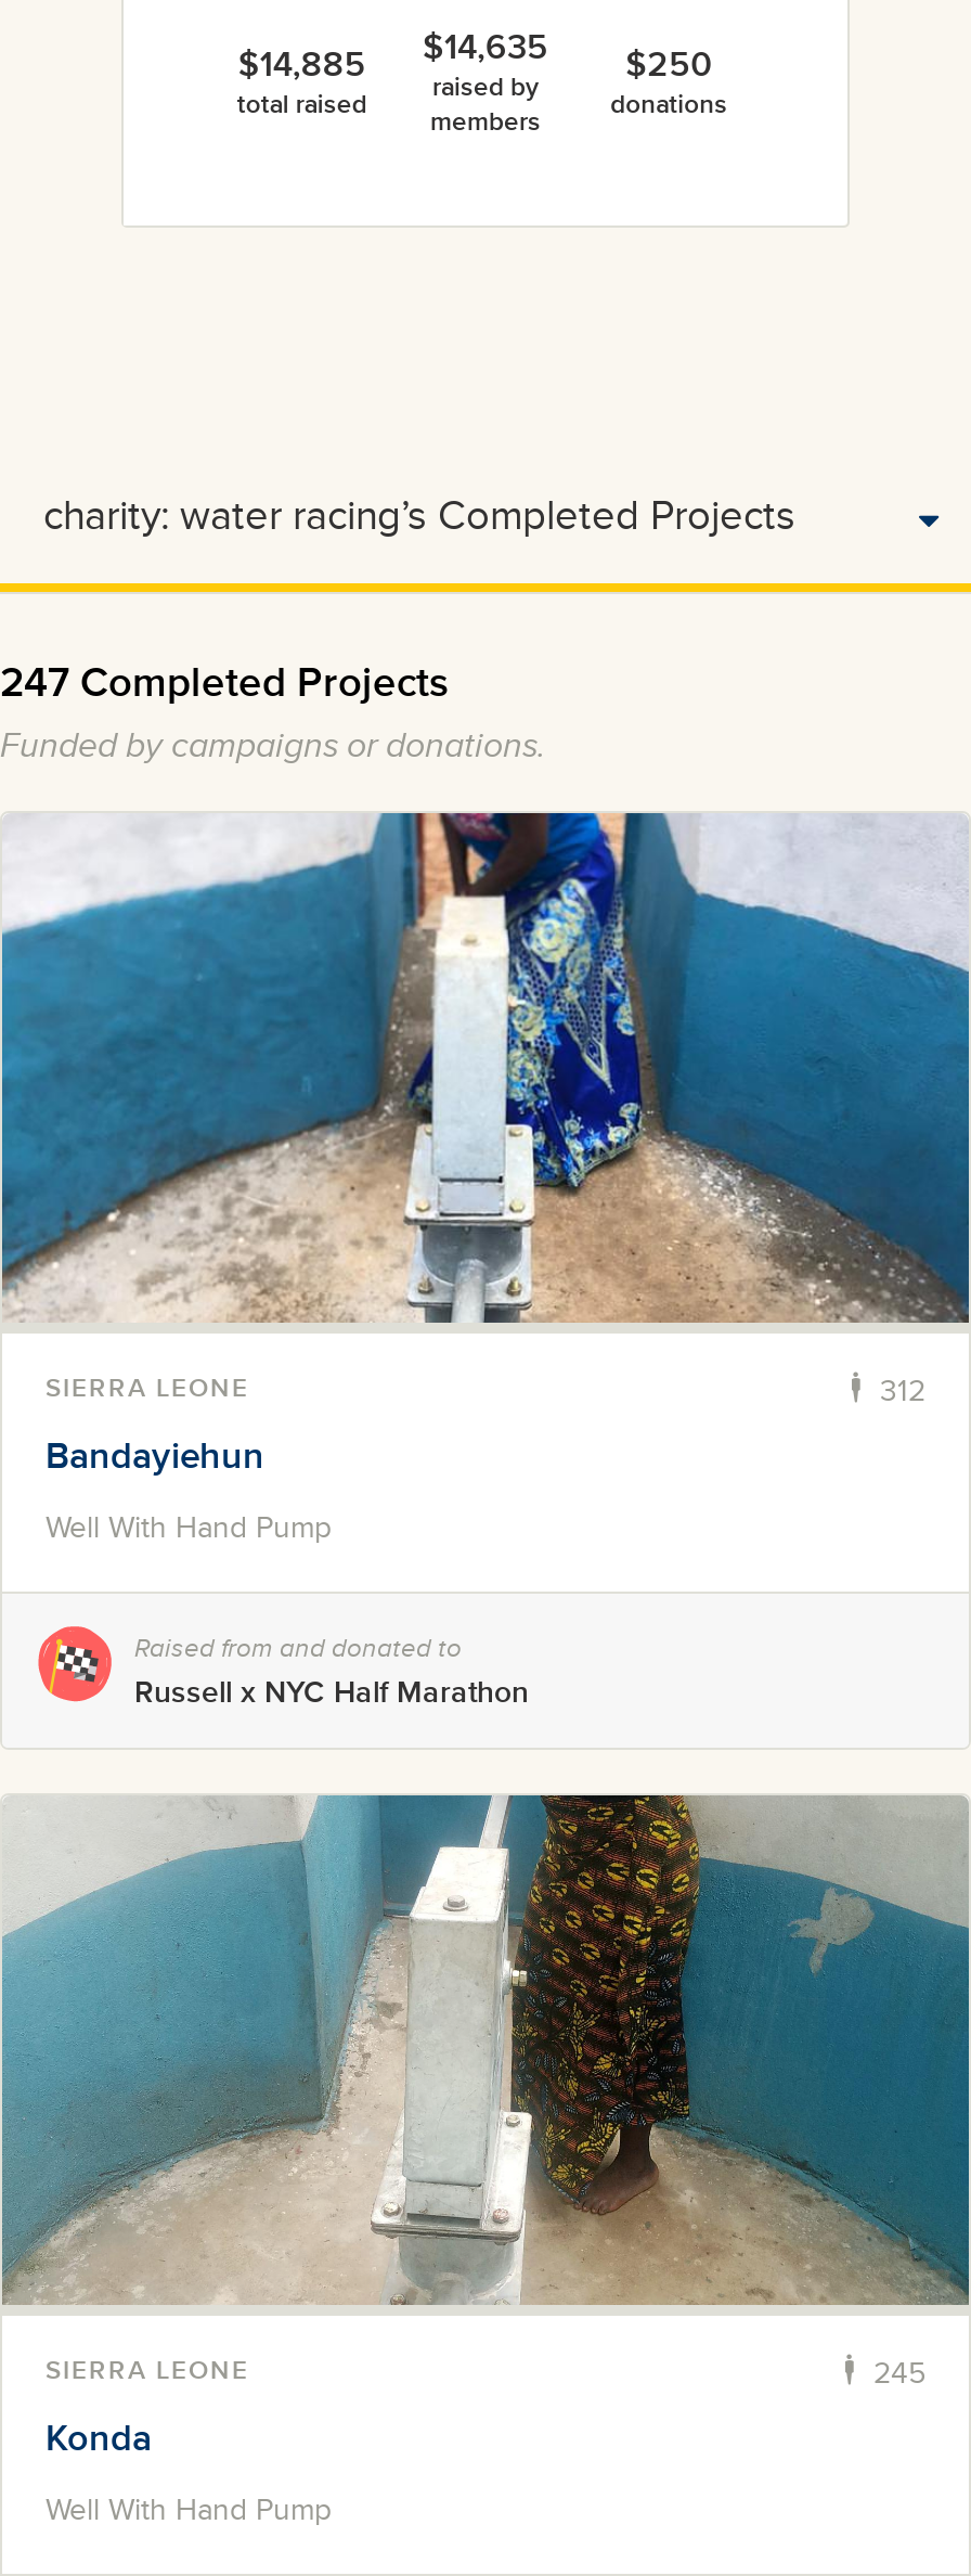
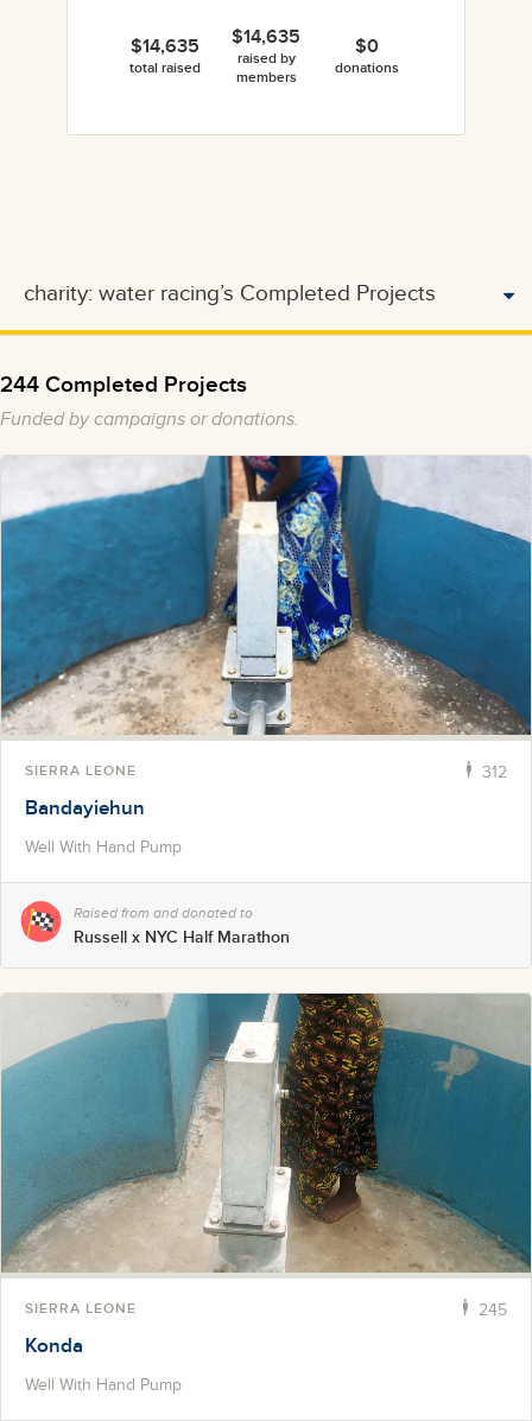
- $14,885
+ $14,635

- $250
+ $0

- 247 Completed Projects
+ 244 Completed Projects
